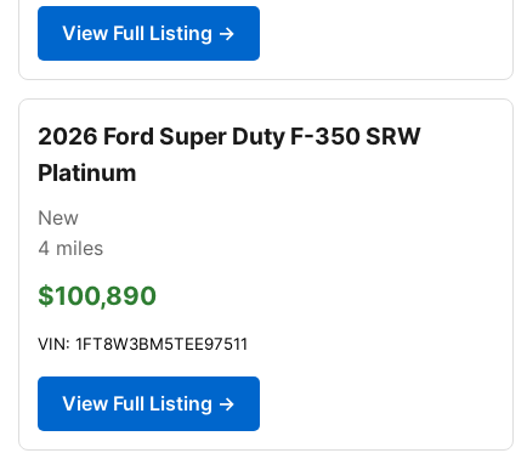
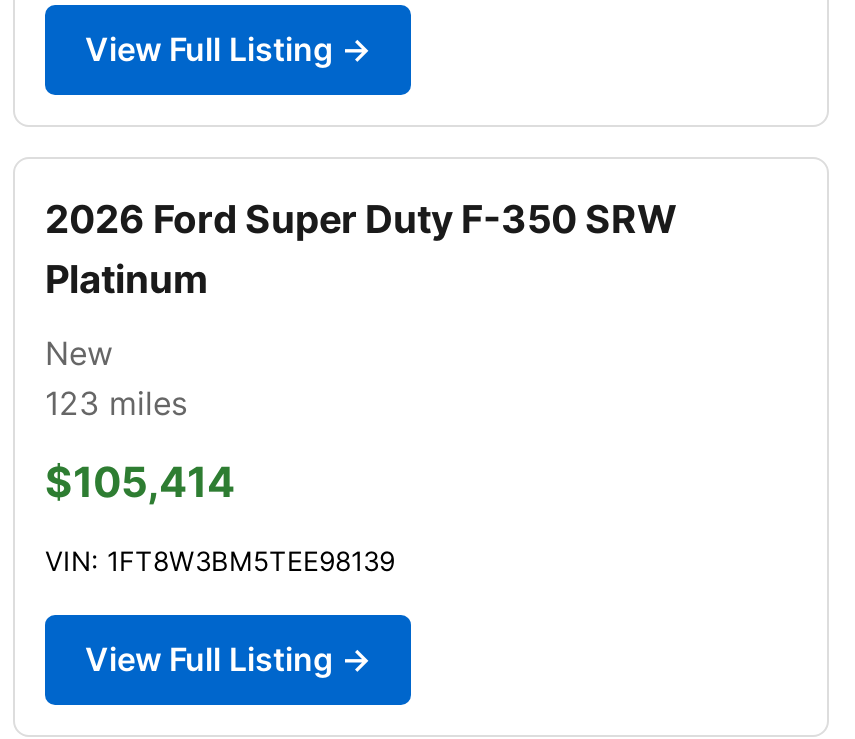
- 4 miles
+ 123 miles

- $100,890
+ $105,414

- VIN: 1FT8W3BM5TEE97511
+ VIN: 1FT8W3BM5TEE98139
